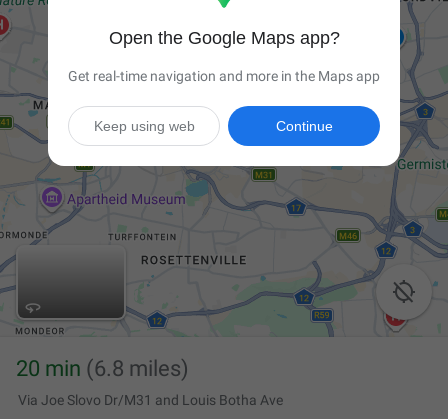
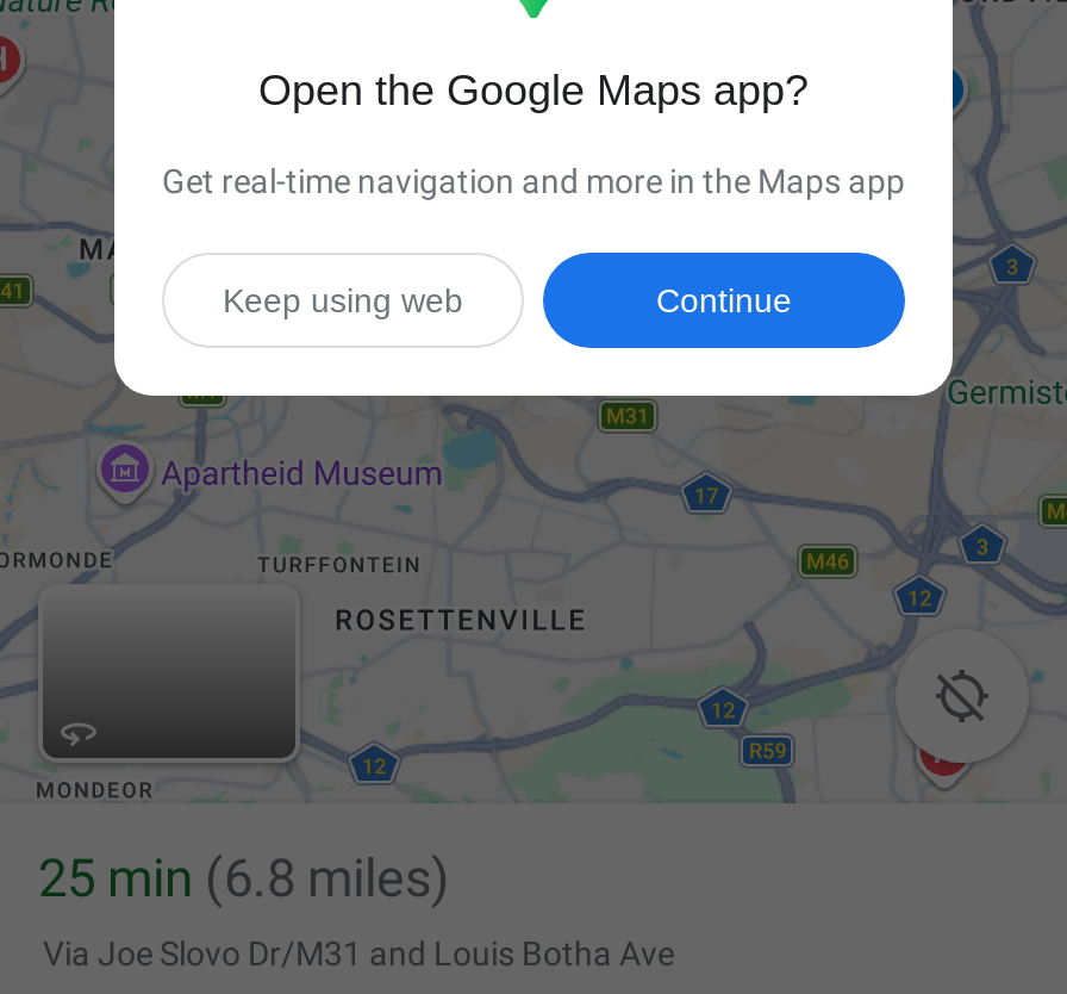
- 20 min (6.8 miles)
+ 25 min (6.8 miles)
